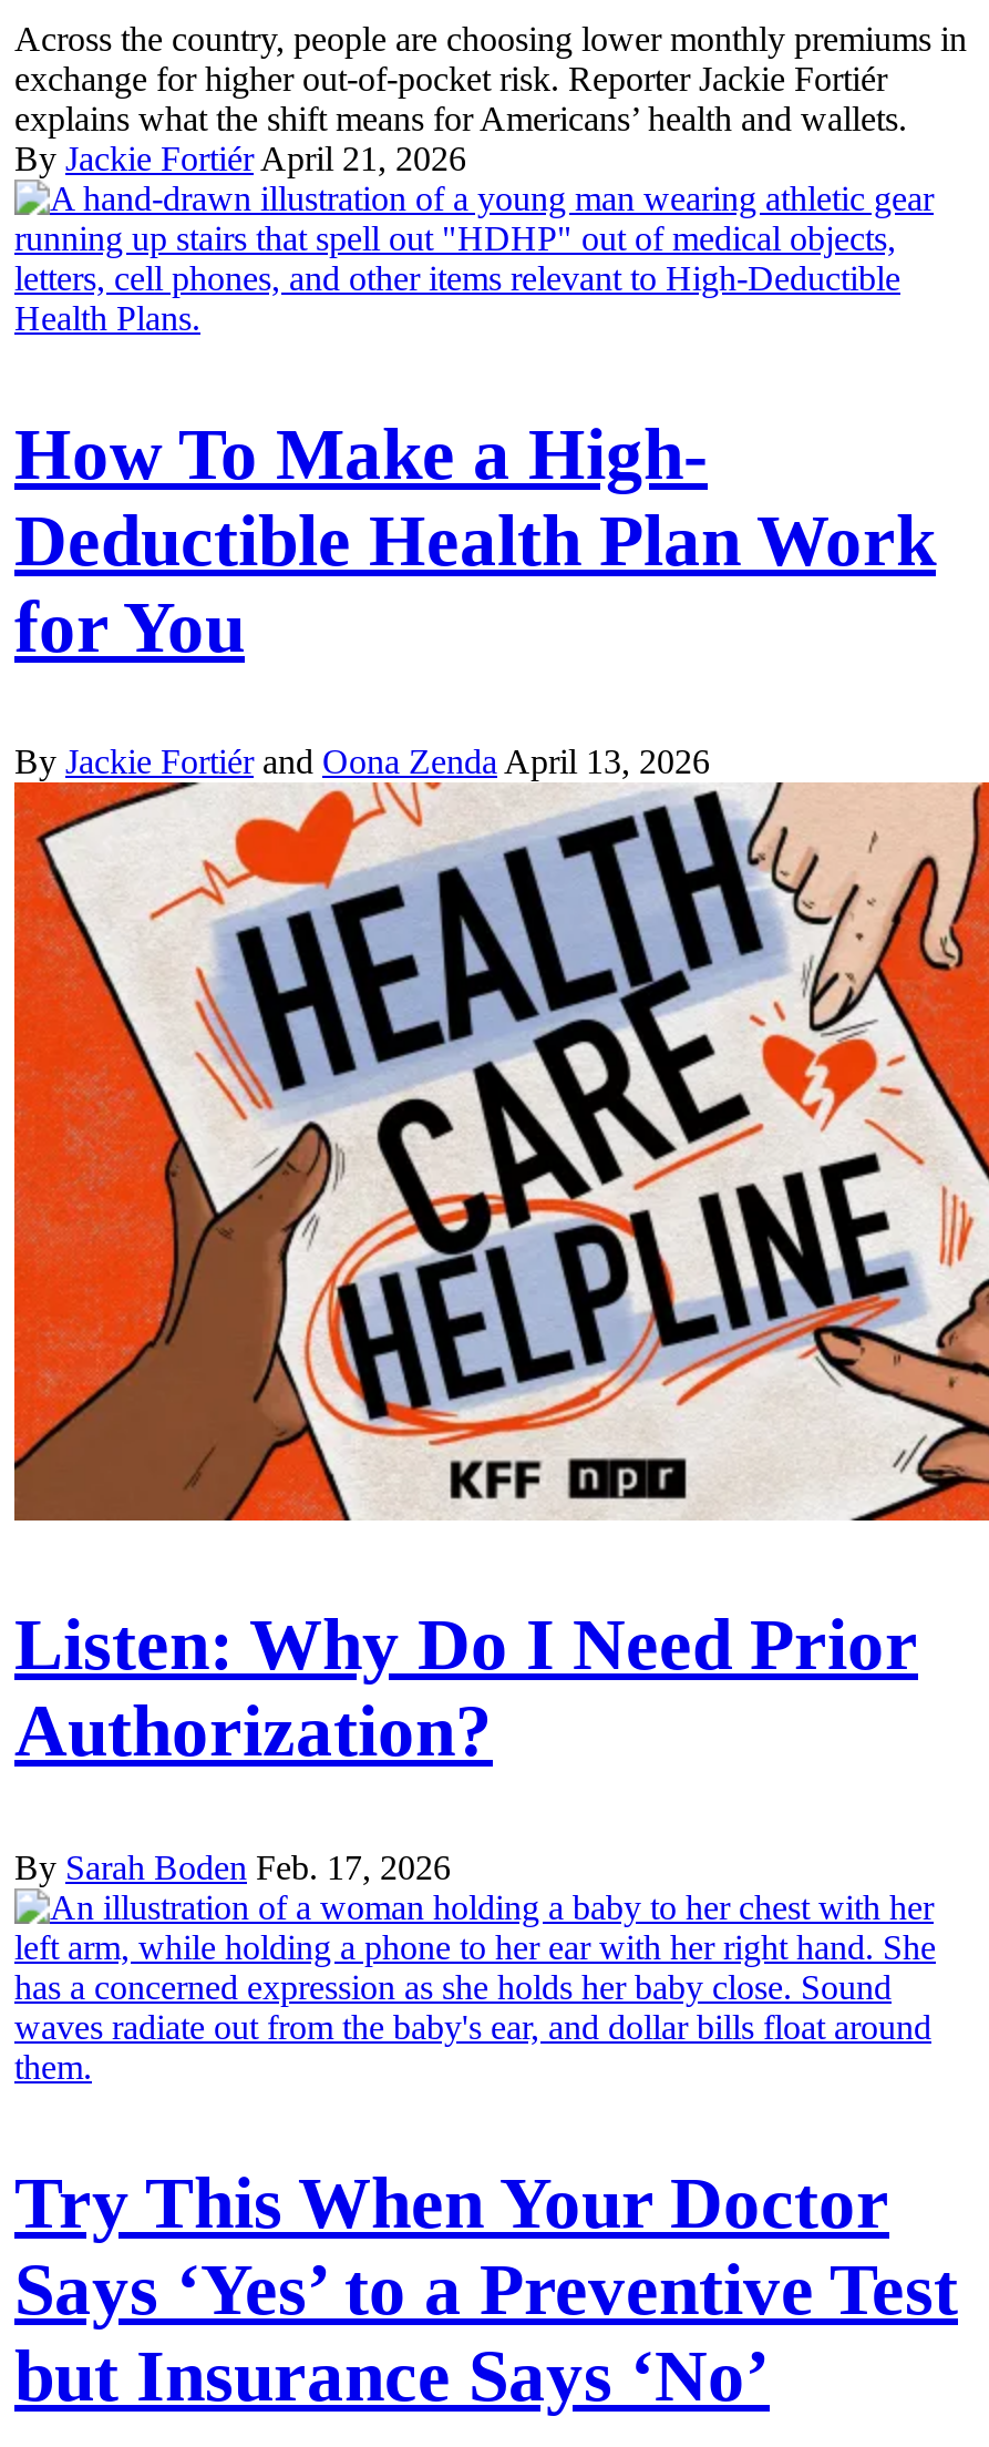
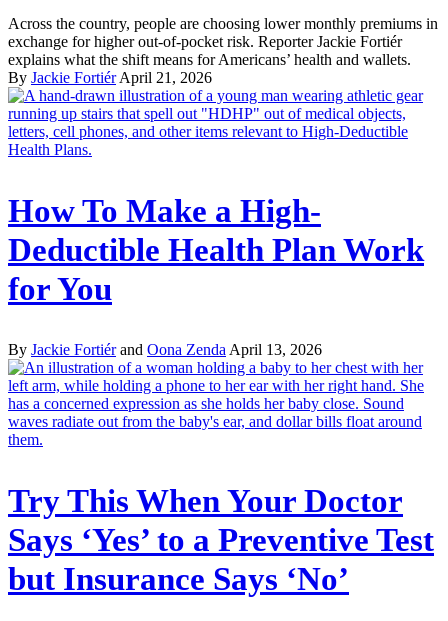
- [image]
- Listen: Why Do I Need Prior
- Authorization?
- By Sarah Boden Feb. 17, 2026
